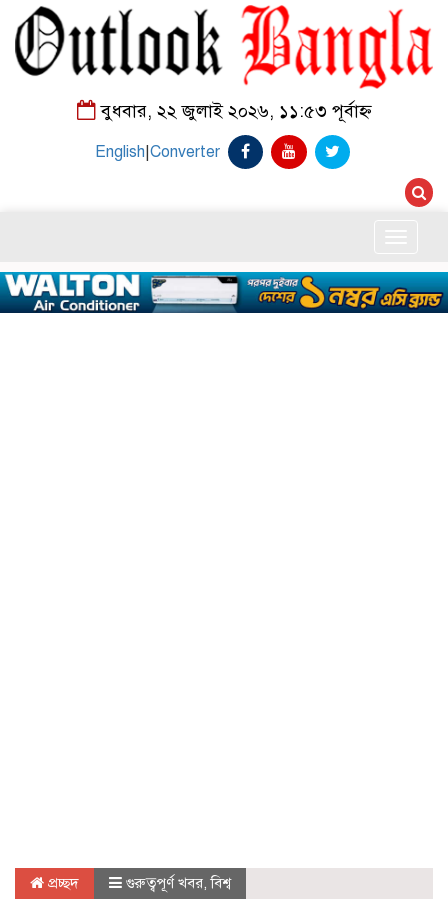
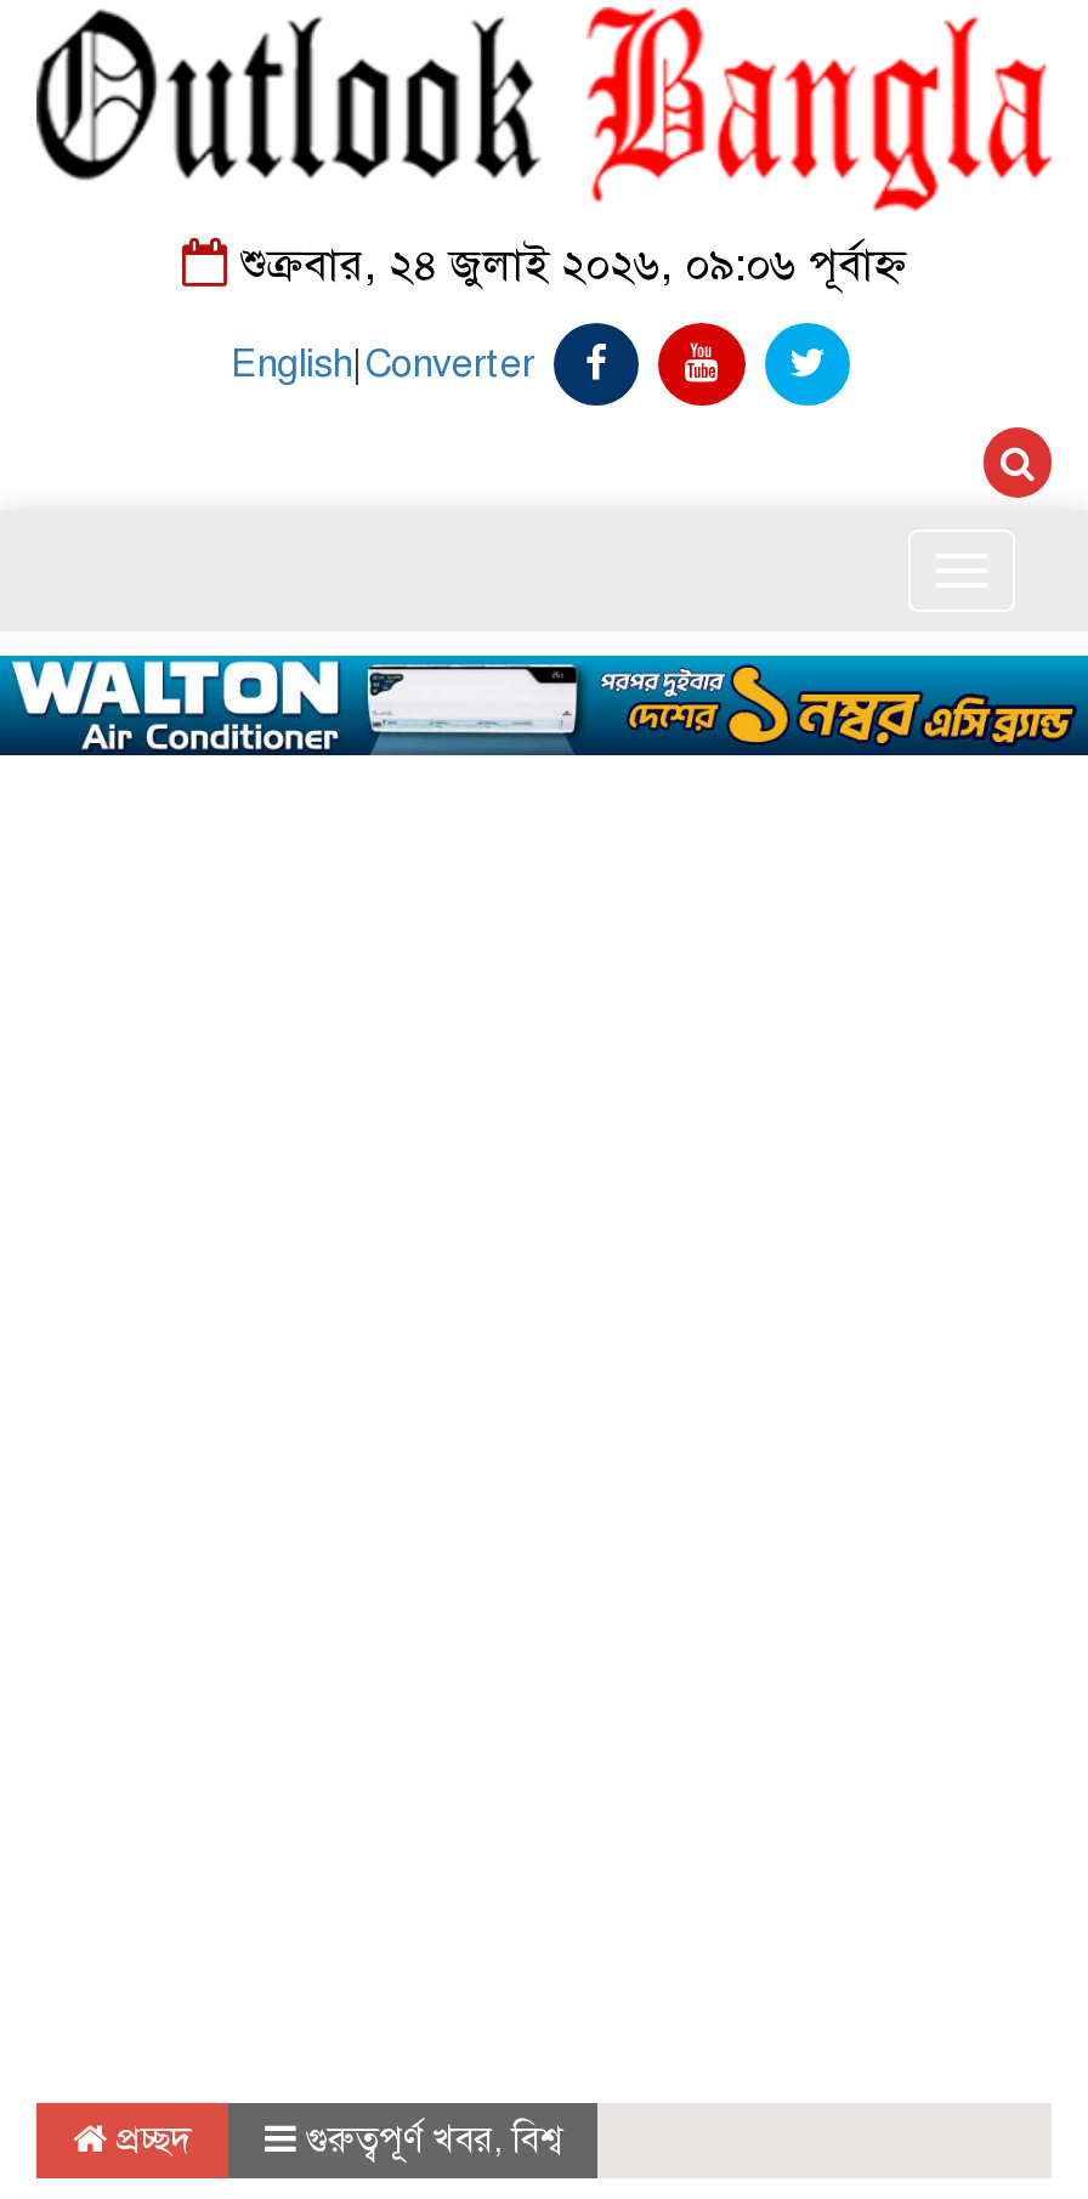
- বুধবার, ২২ জুলাই ২০২৬, ১১:৫৩ পূর্বাহ্ন
+ শুক্রবার, ২৪ জুলাই ২০২৬, ০৯:০৬ পূর্বাহ্ন
